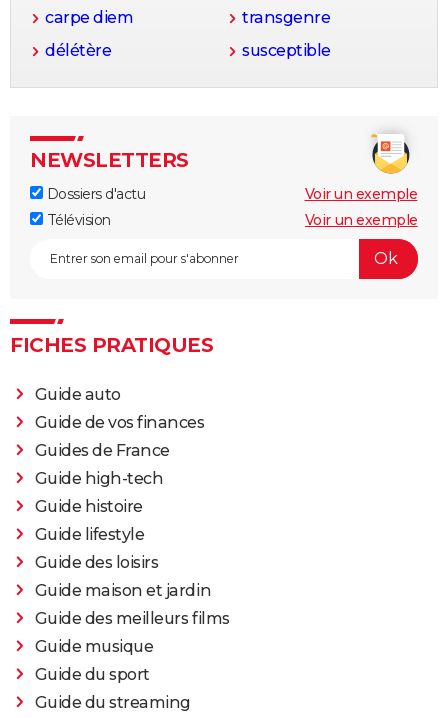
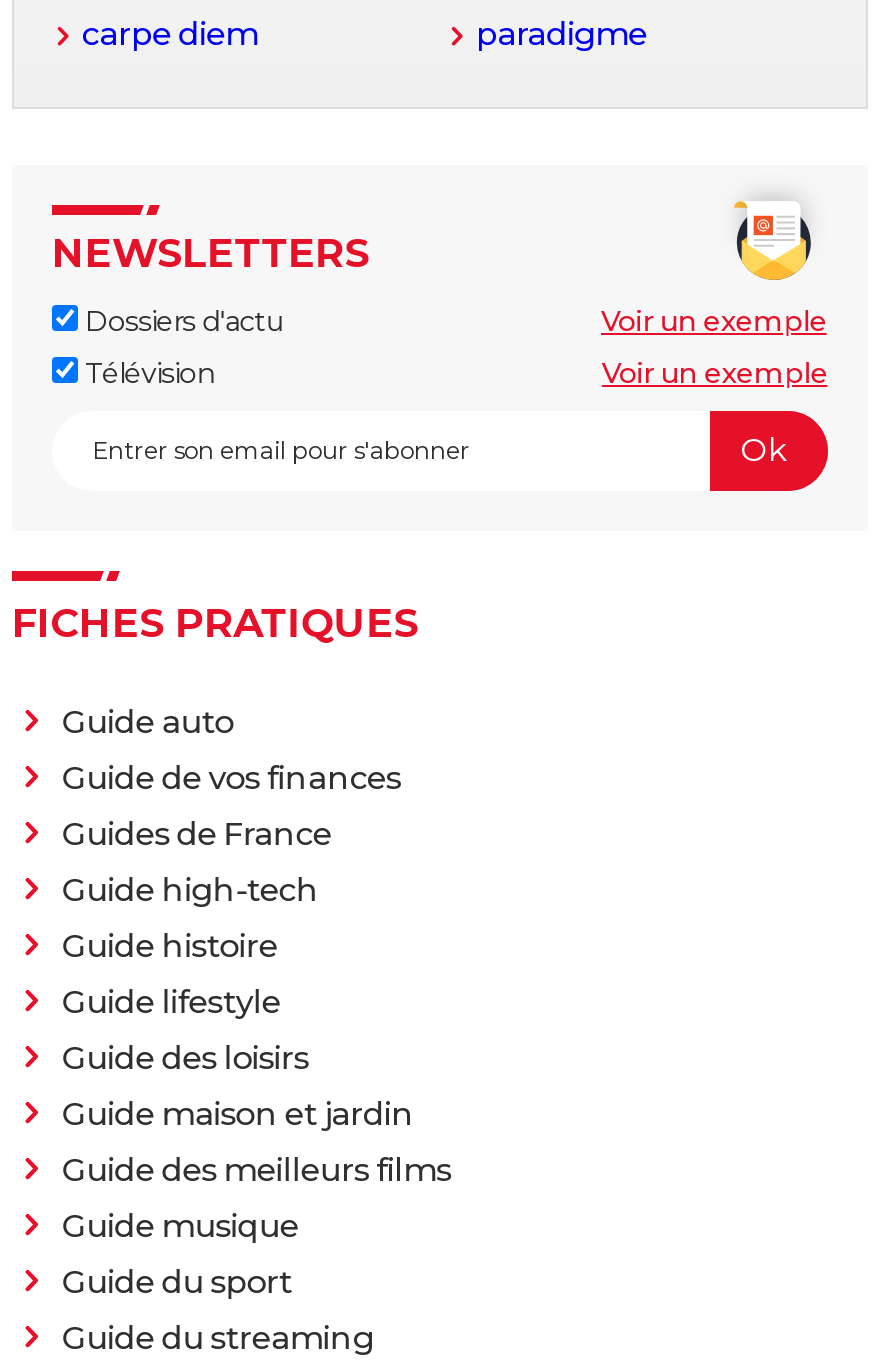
- transgenre
- délétère
- susceptible
+ paradigme
